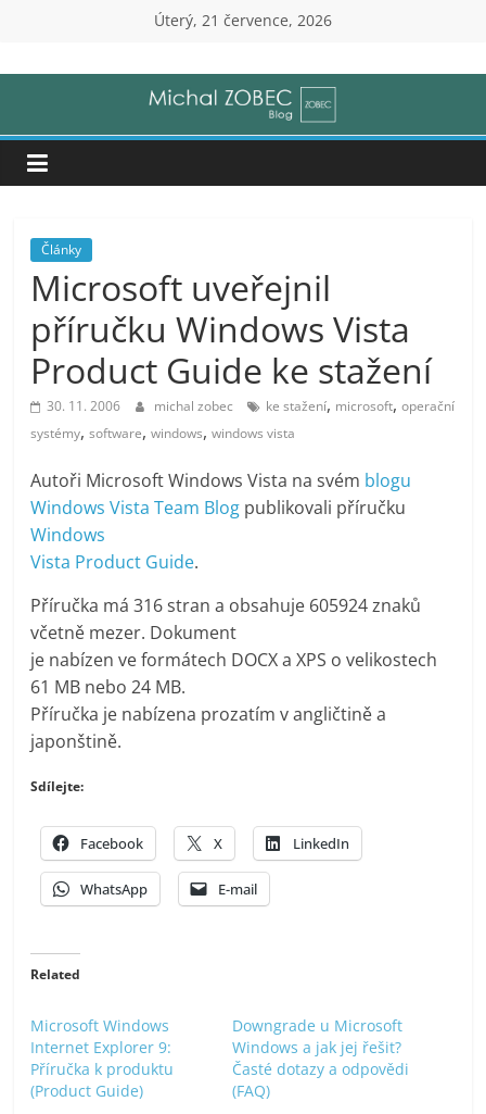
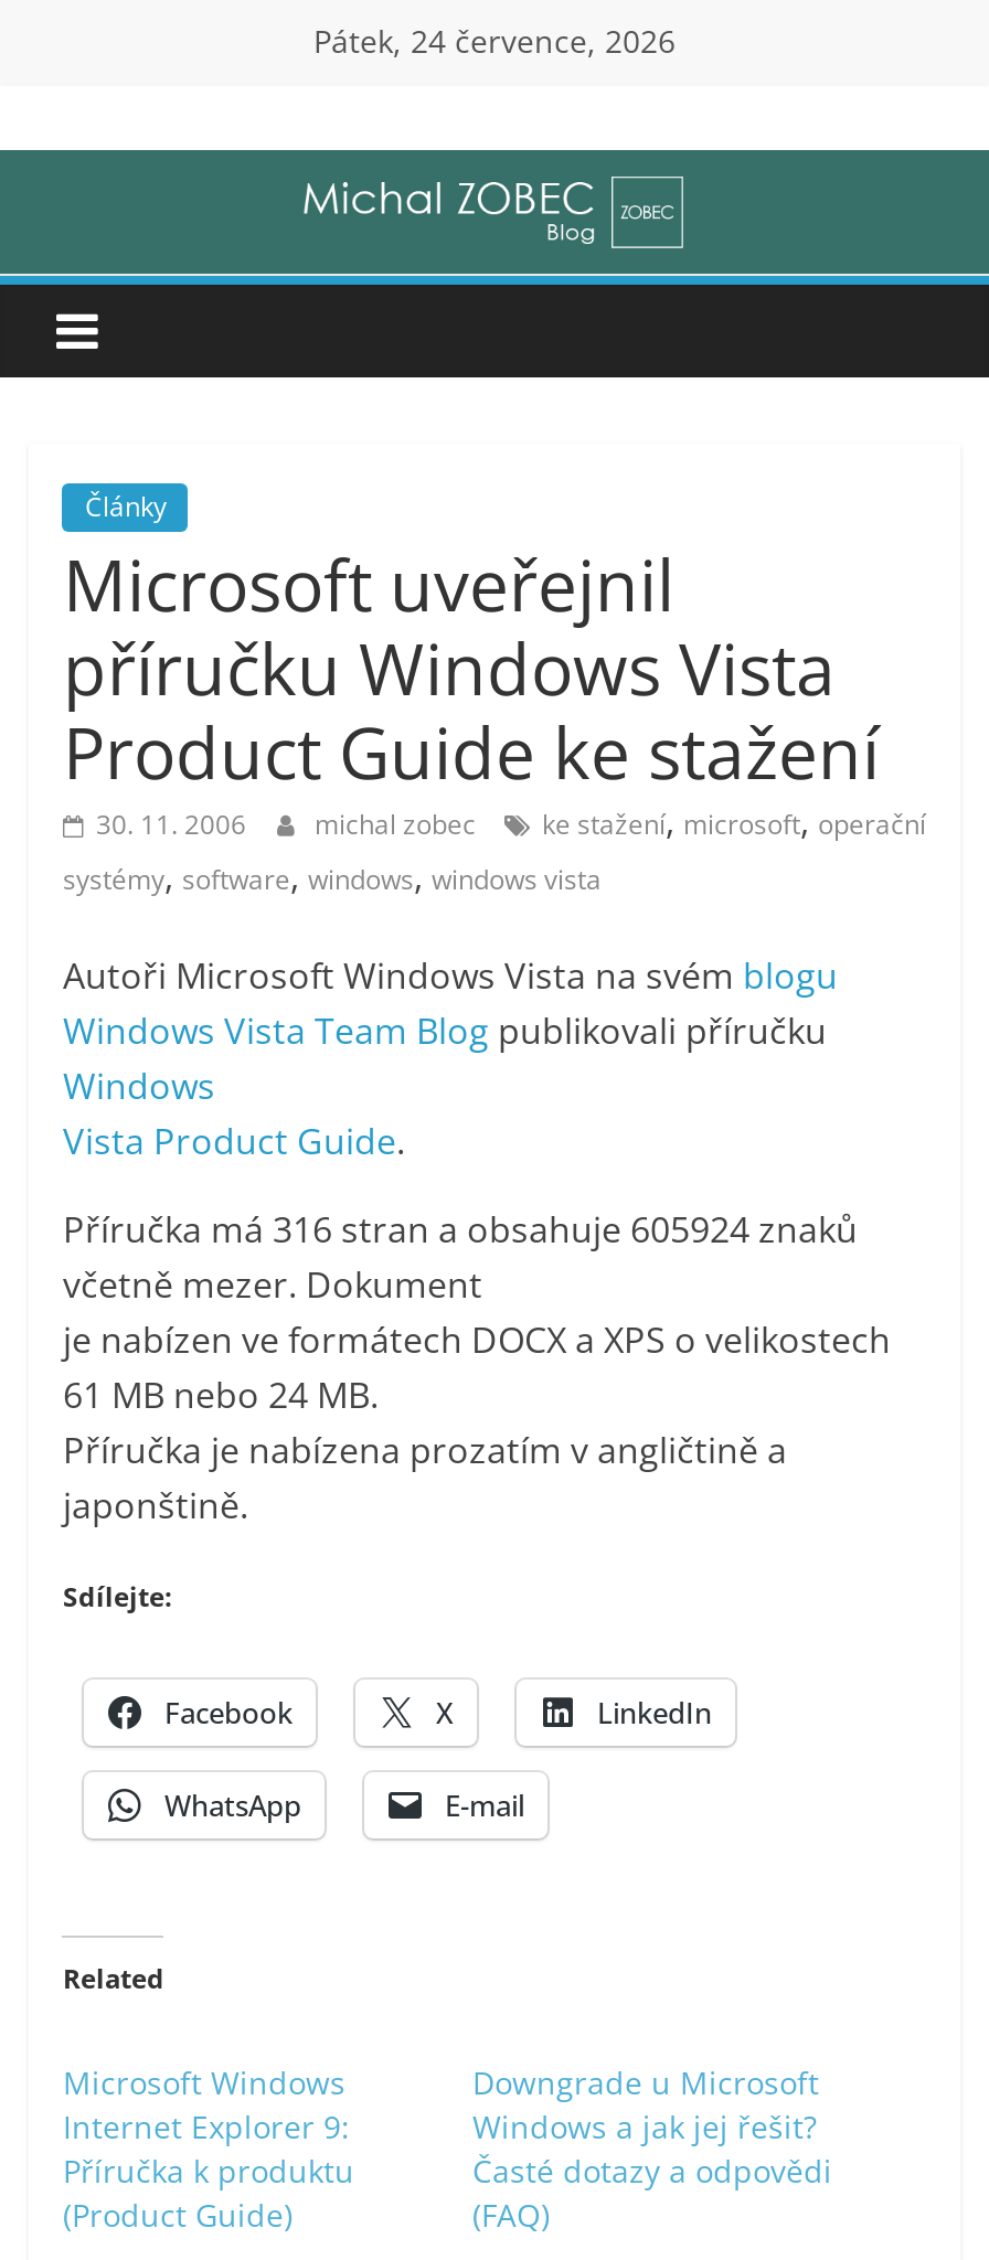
- Úterý, 21 července, 2026
+ Pátek, 24 července, 2026
